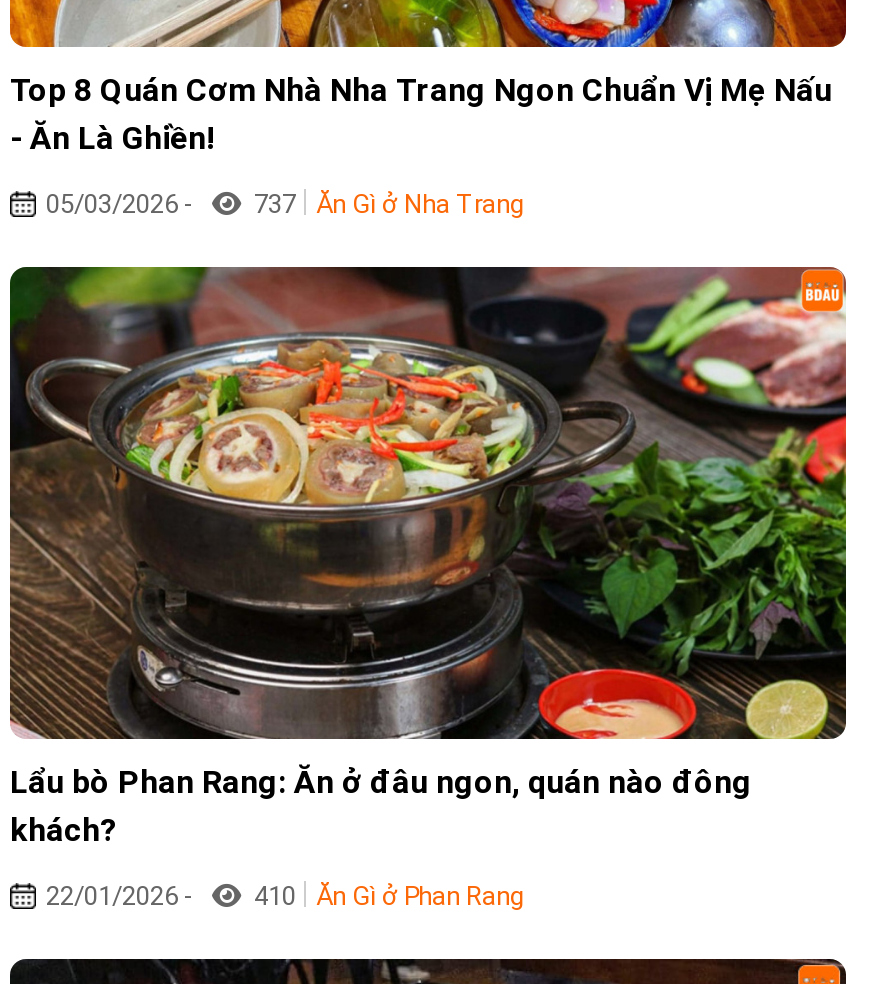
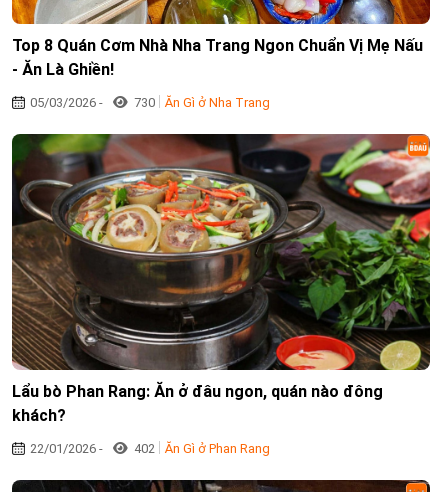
- 737 Ăn Gì ở Nha Trang
+ 730 Ăn Gì ở Nha Trang

- 410 Ăn Gì ở Phan Rang
+ 402 Ăn Gì ở Phan Rang
